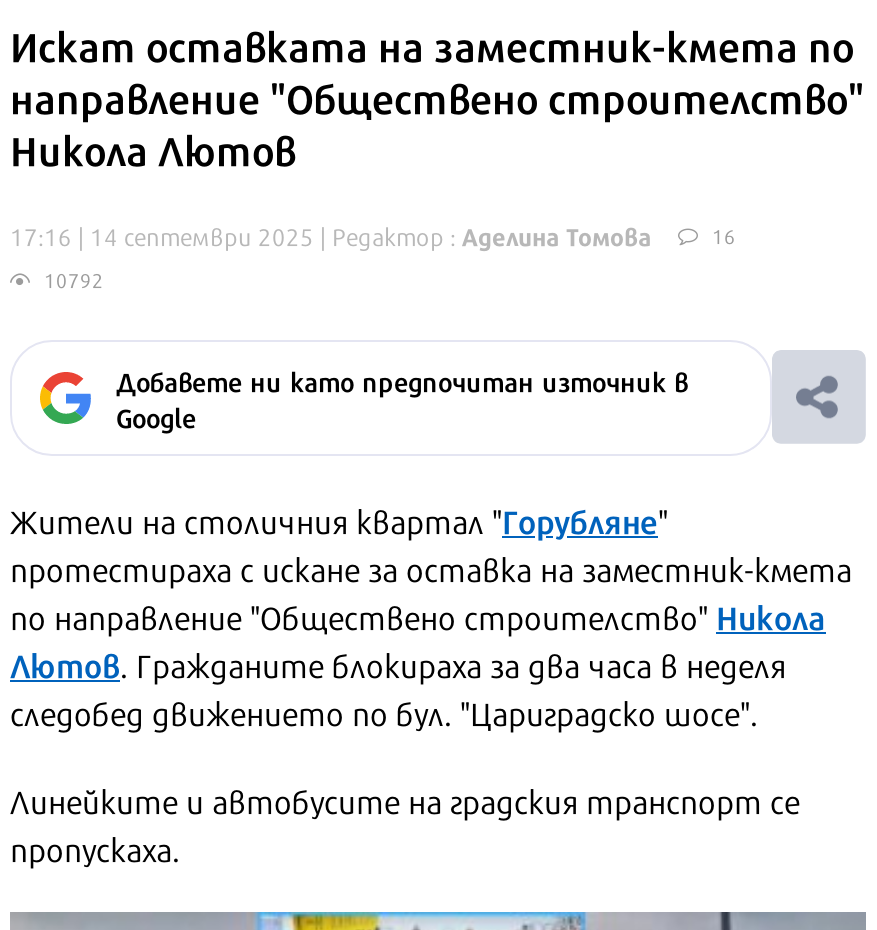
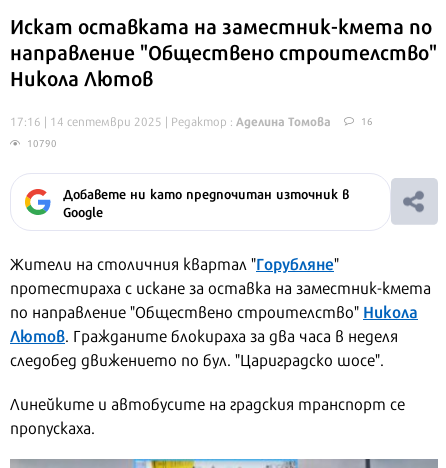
- 10792
+ 10790
